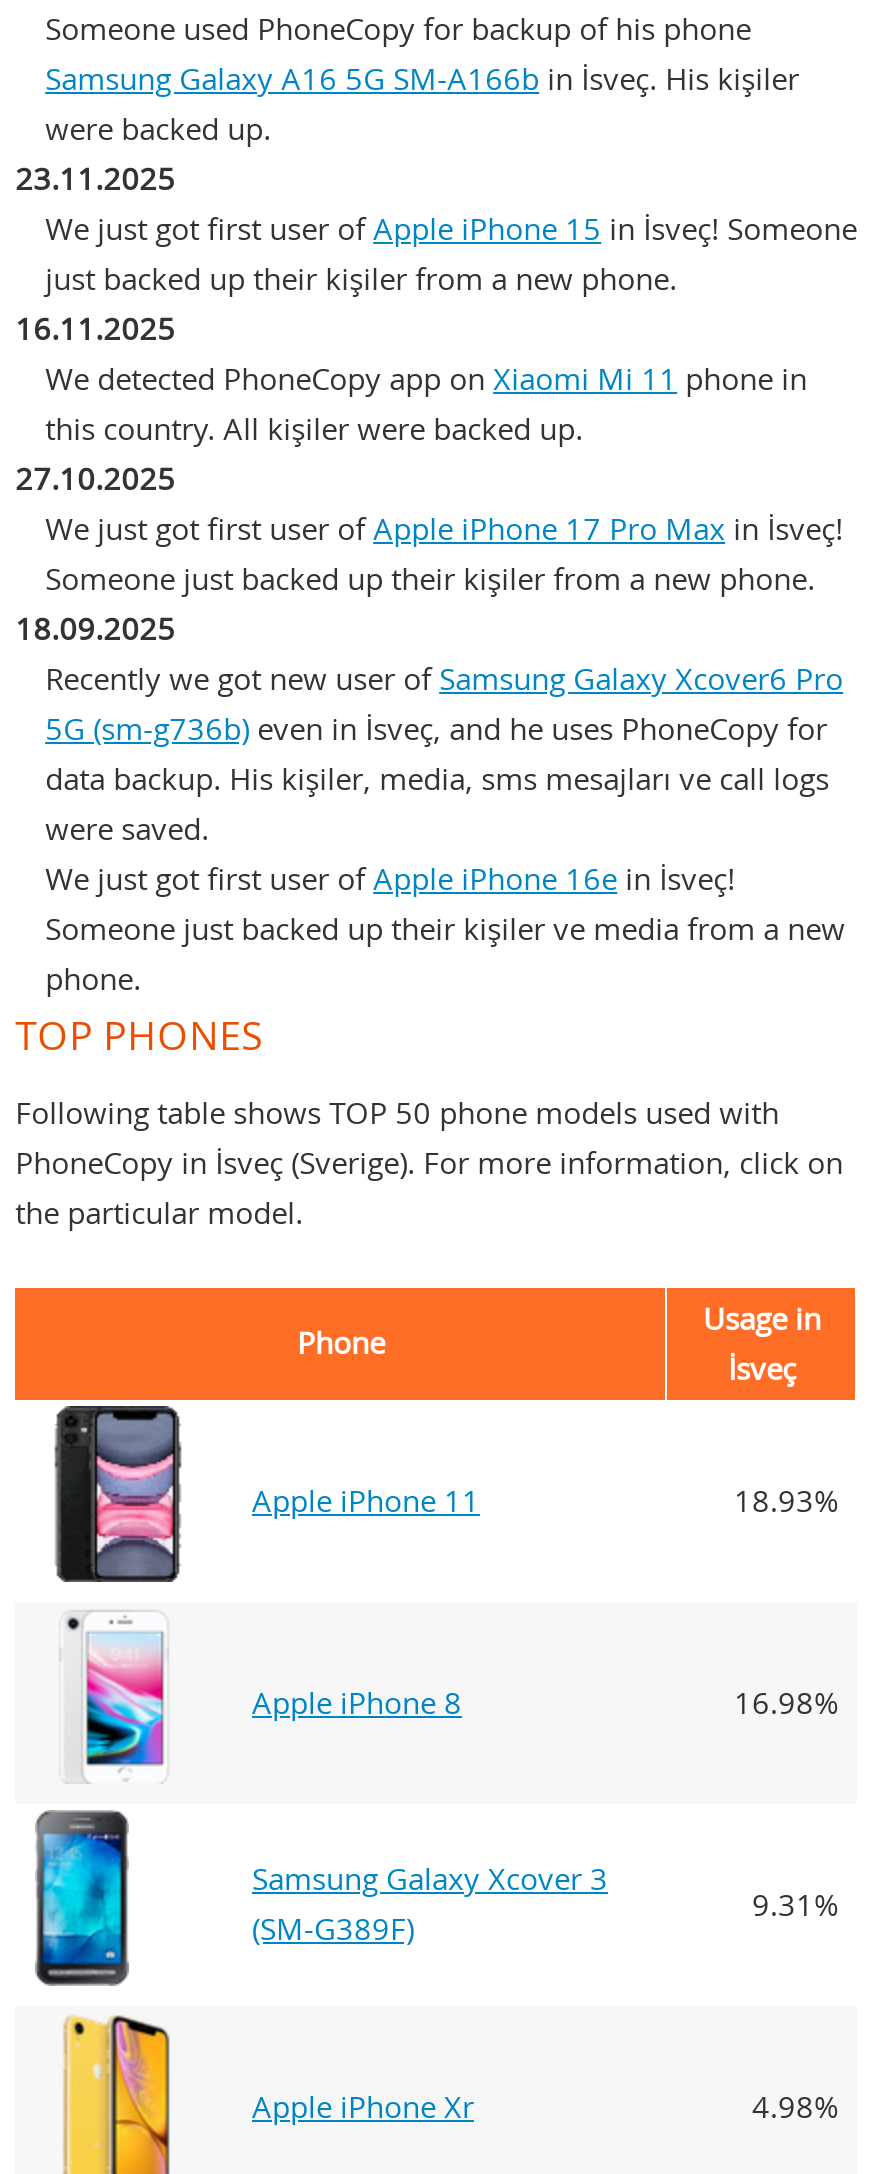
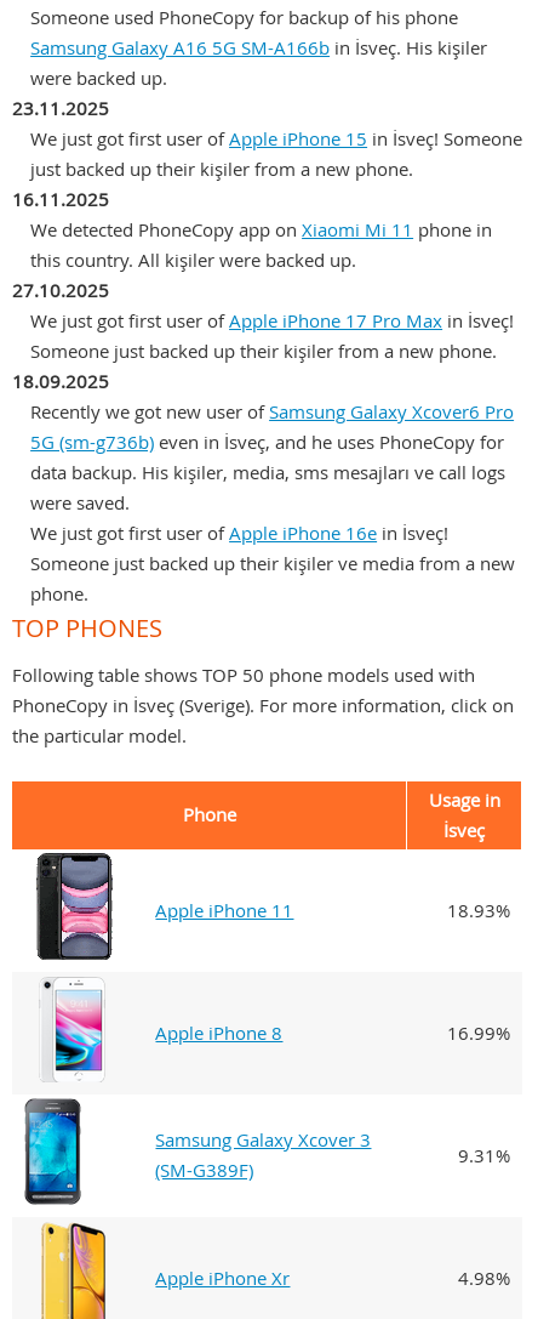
- 16.98%
+ 16.99%
